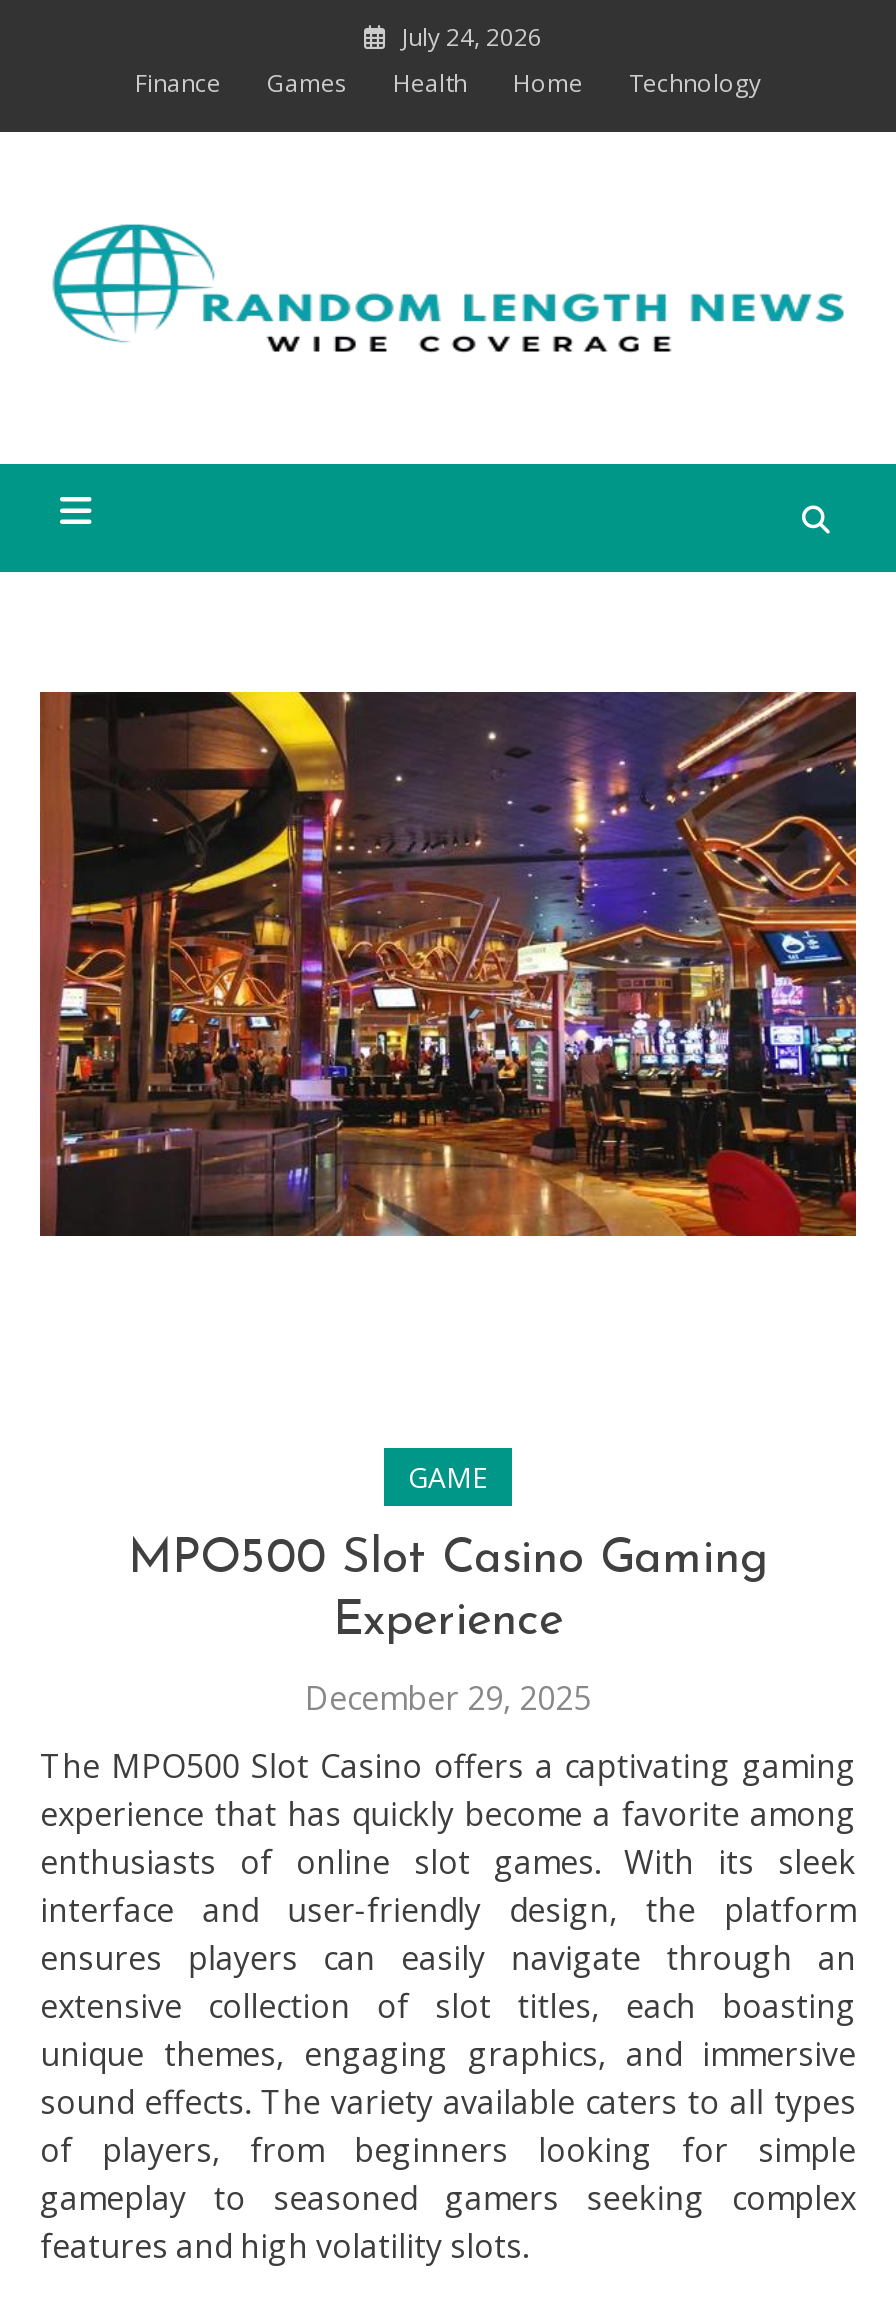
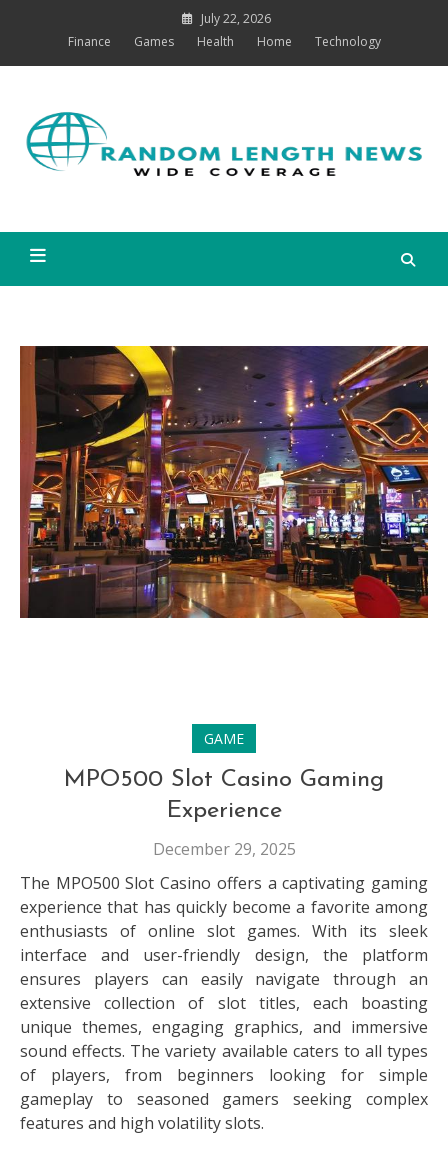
- July 24, 2026
+ July 22, 2026
